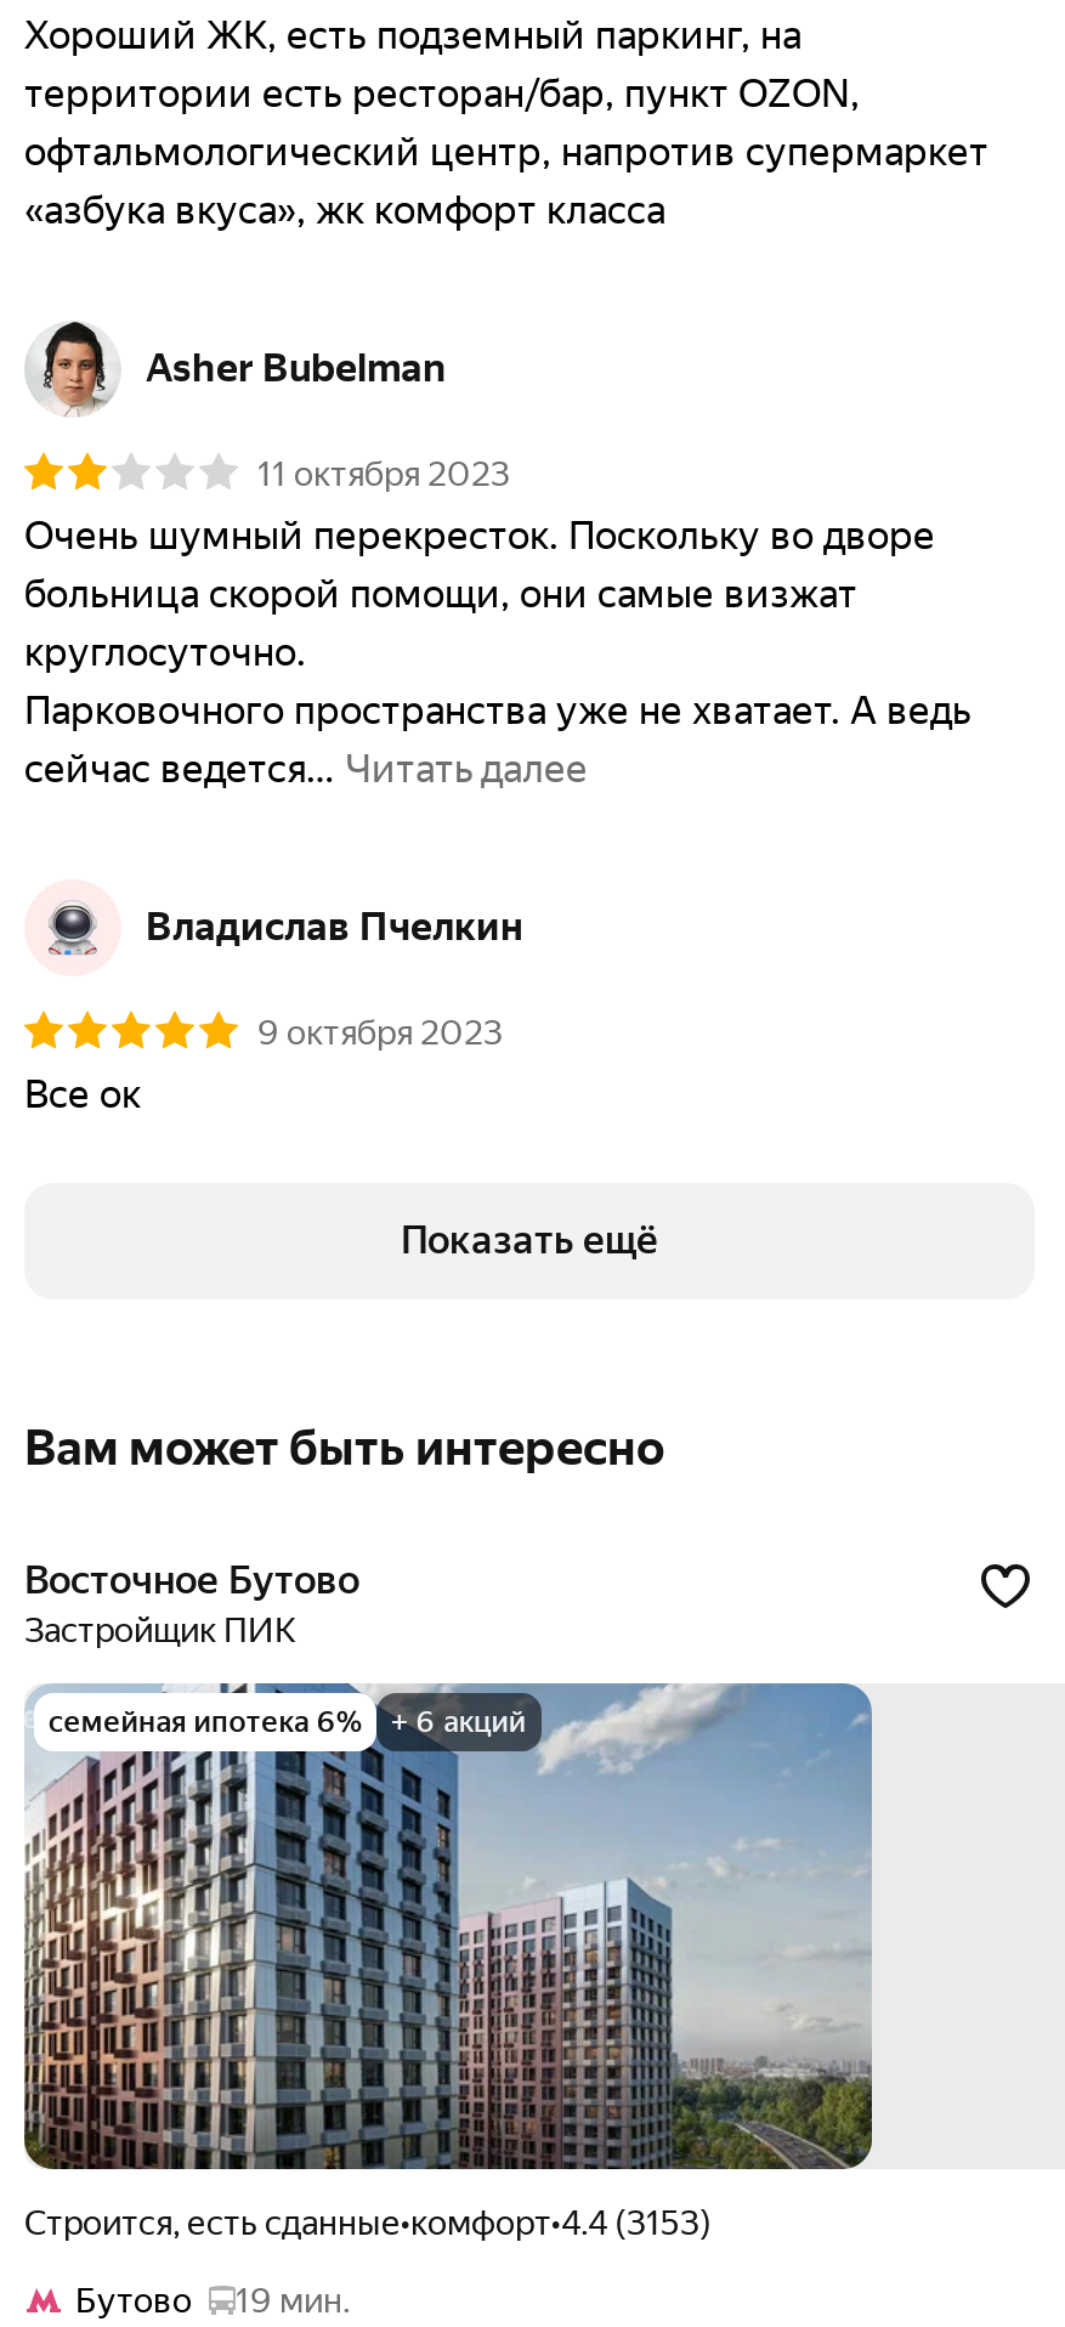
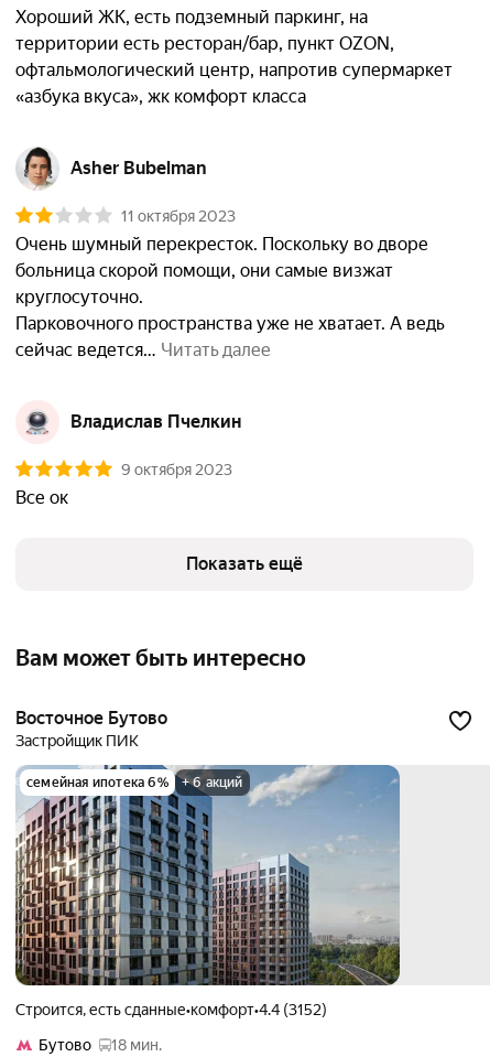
- Строится, есть сданные•комфорт•4.4 (3153)
+ Строится, есть сданные•комфорт•4.4 (3152)

- Бутово 19 мин.
+ Бутово 18 мин.
